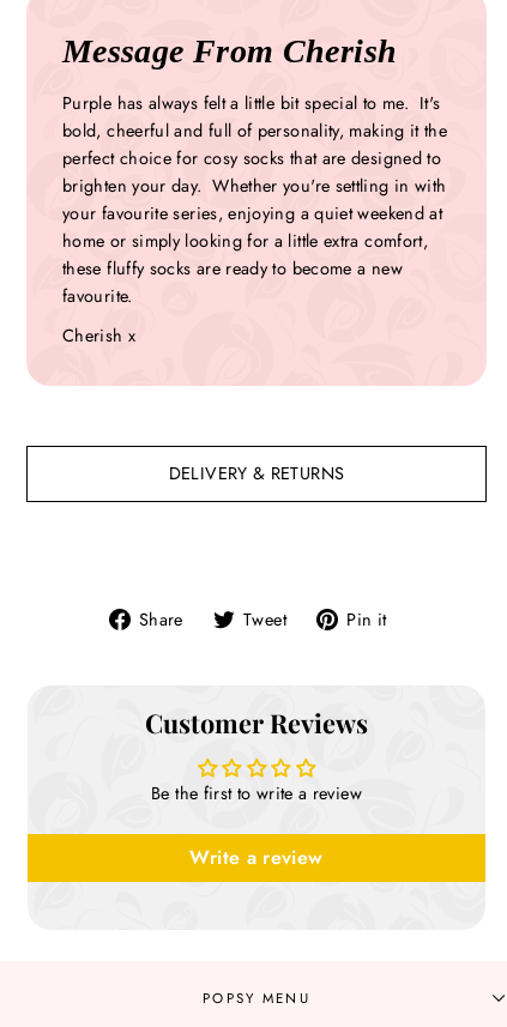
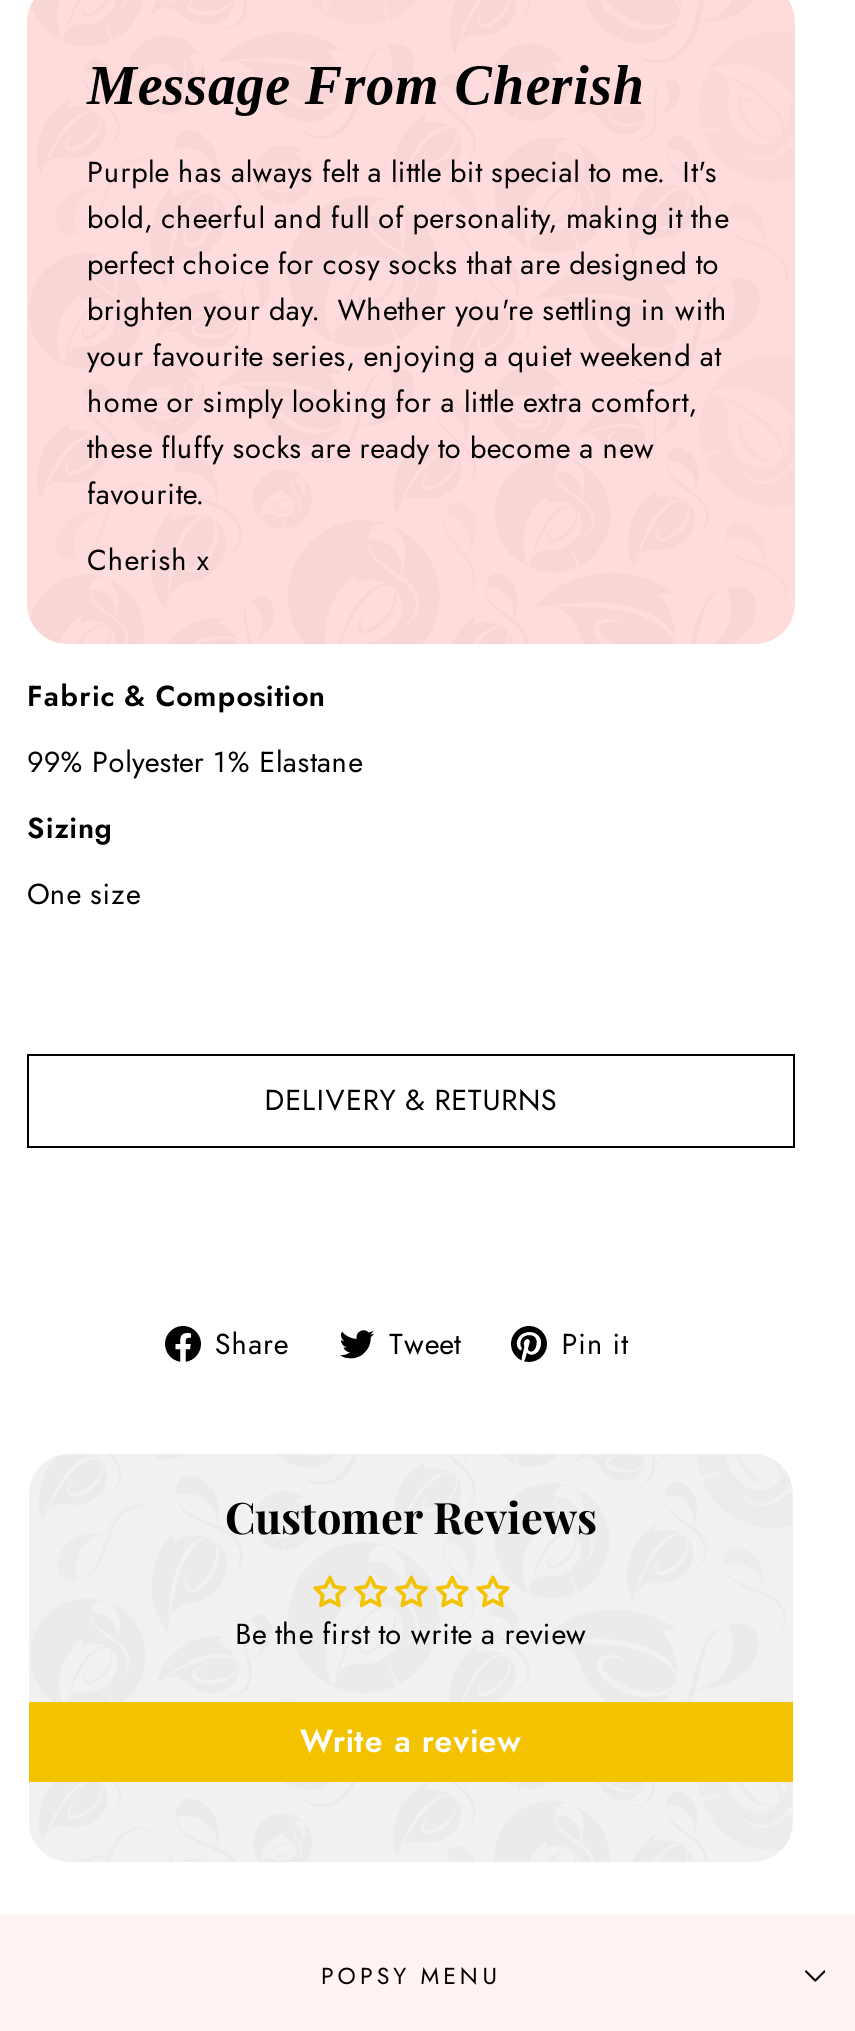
+ Fabric & Composition
+ 99% Polyester 1% Elastane
+ Sizing
+ One size
